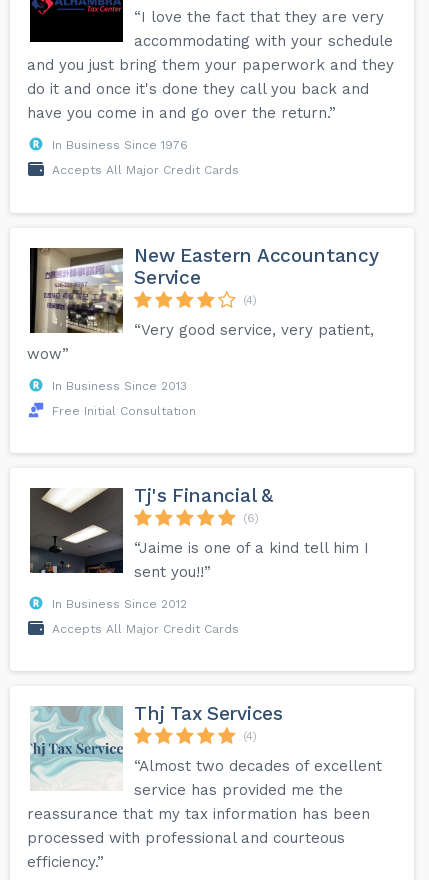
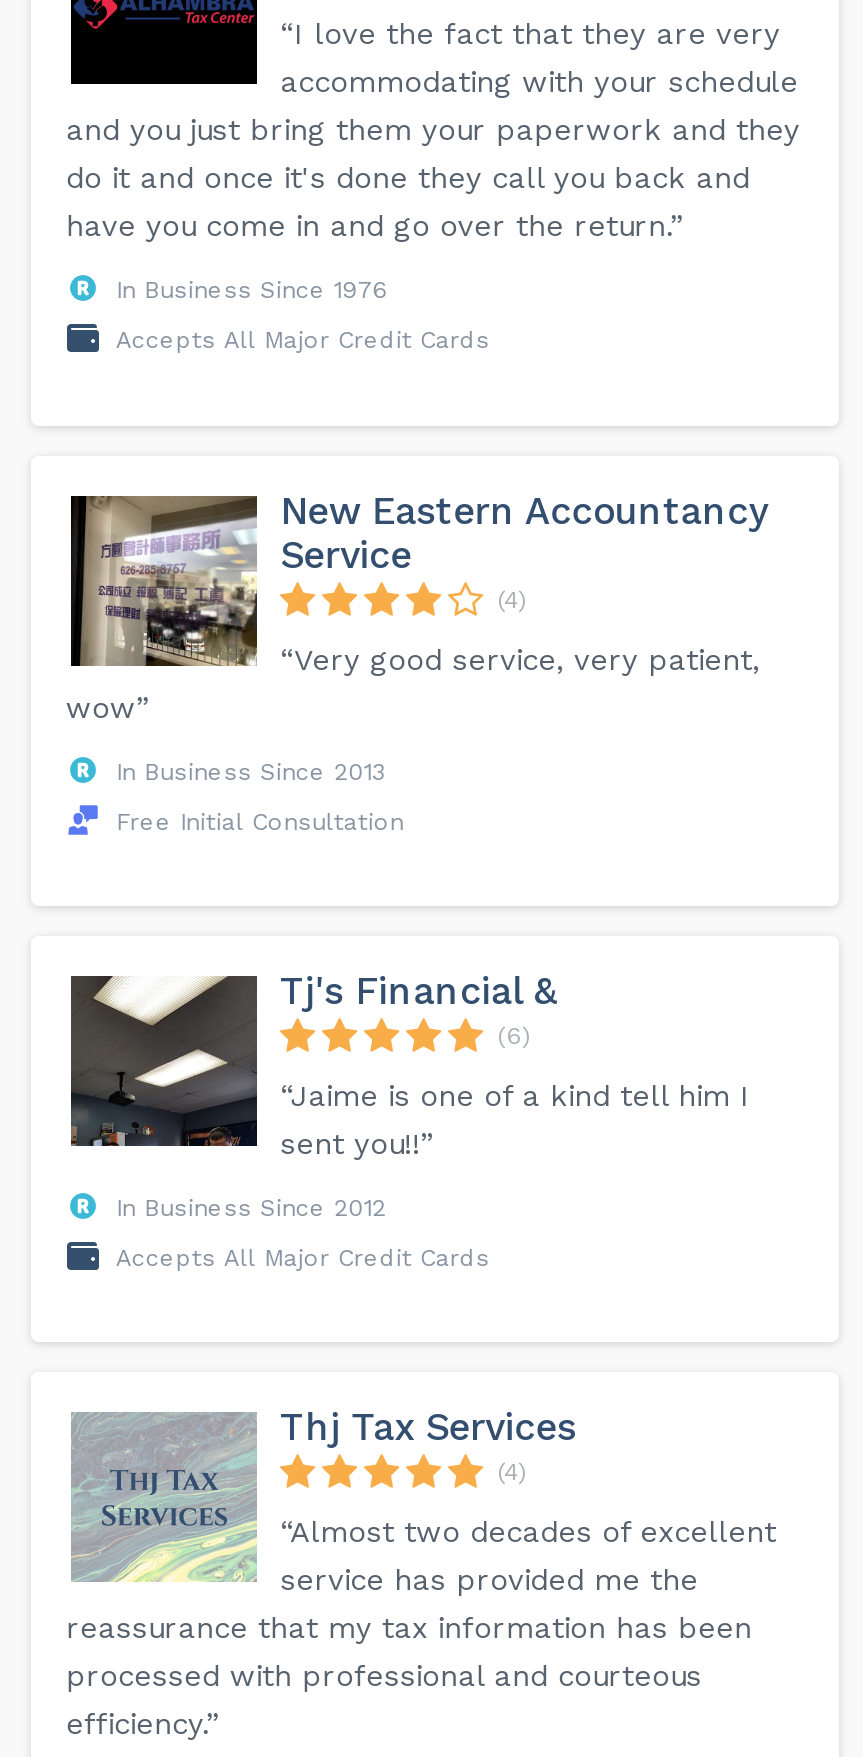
- [image]
+ [image]
